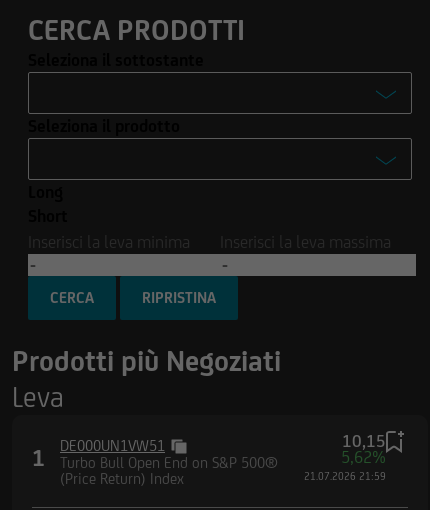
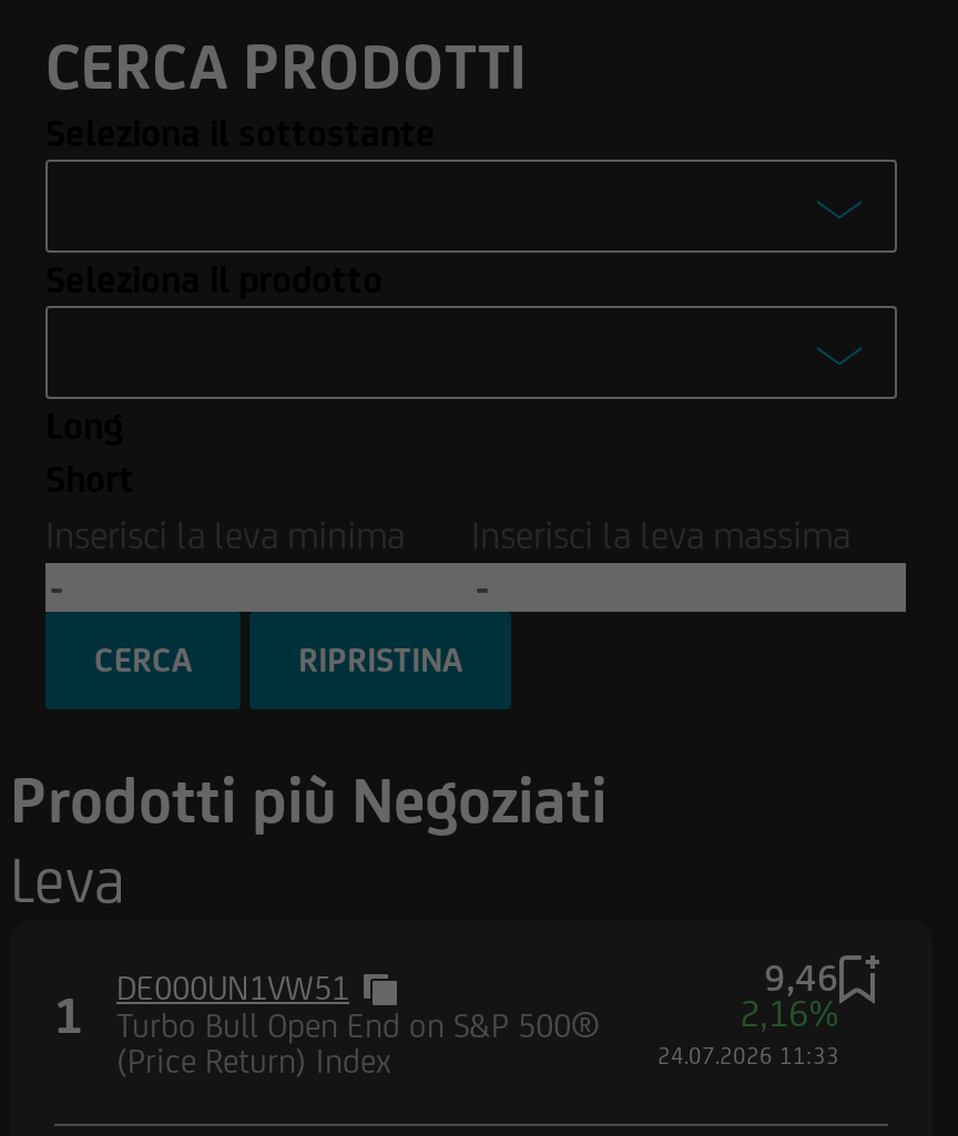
- 10,15
+ 9,46

- 5,62%
+ 2,16%

- 21.07.2026 21:59
+ 24.07.2026 11:33
